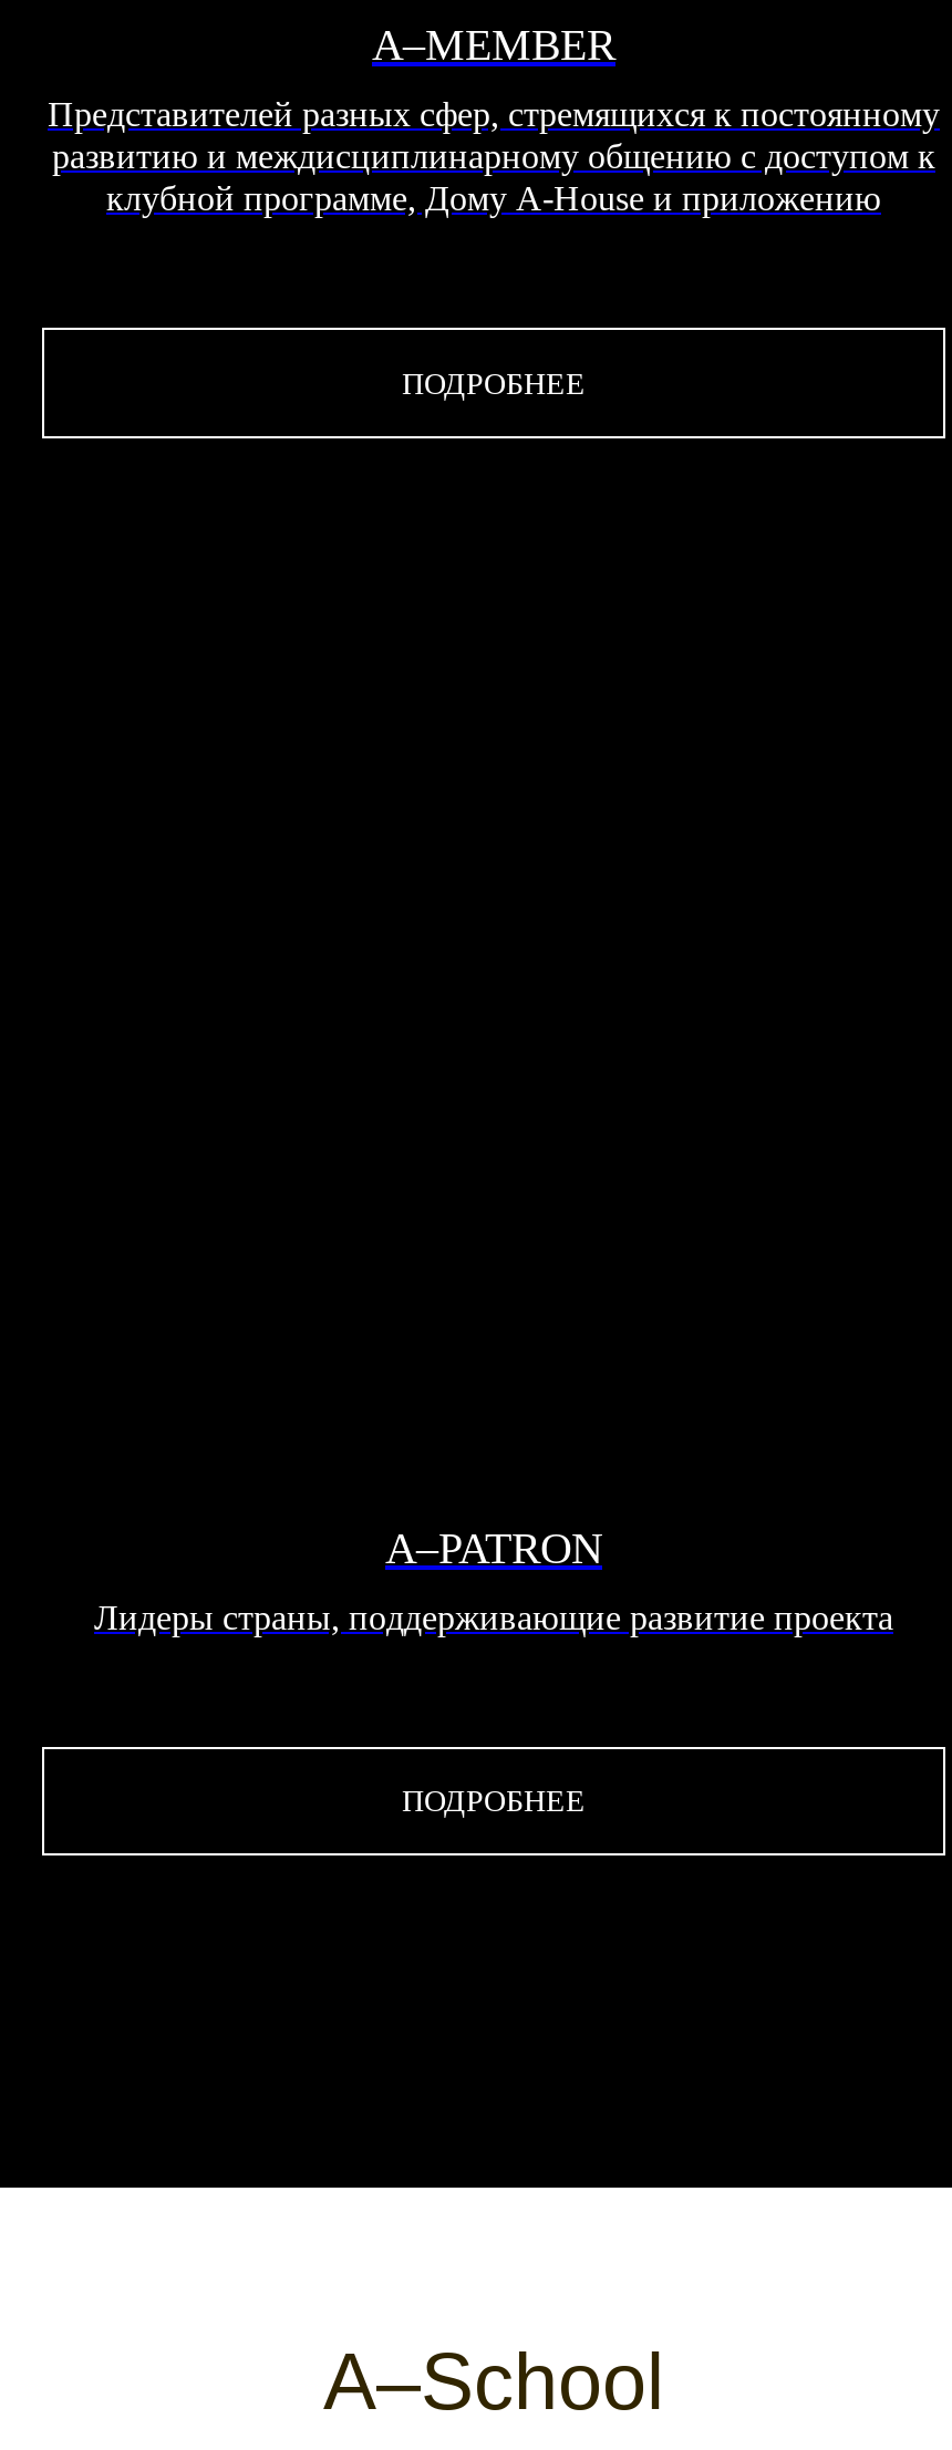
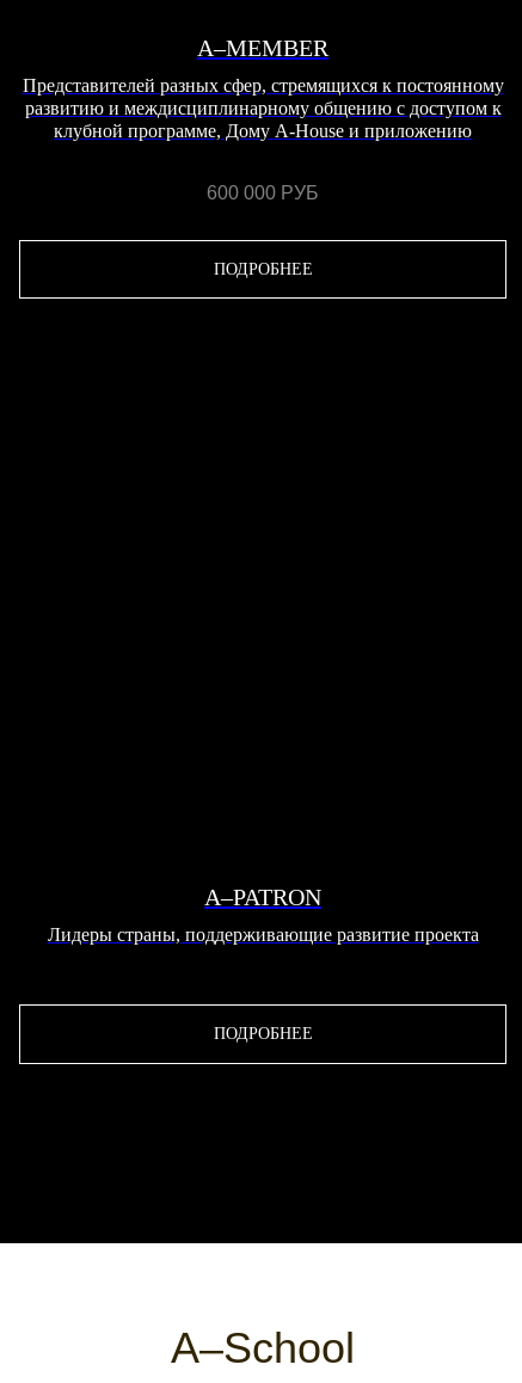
+ 600 000 РУБ
